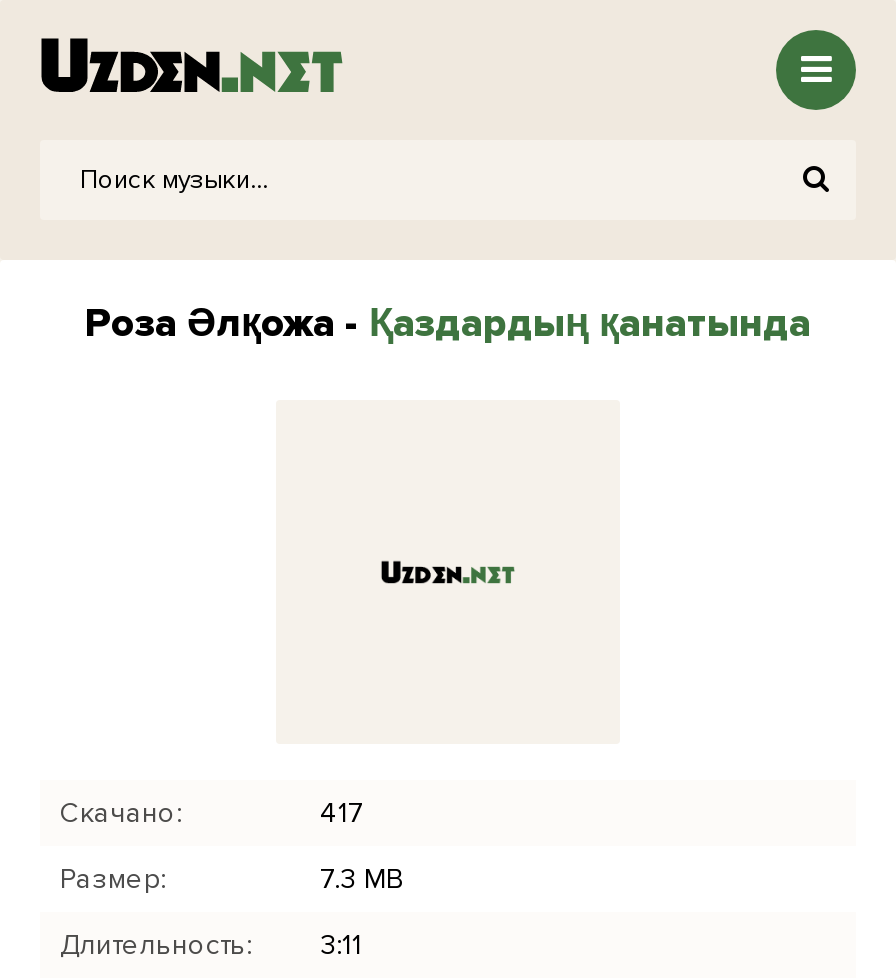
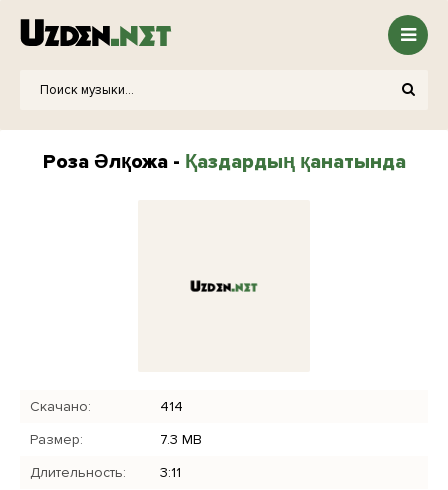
- 417
+ 414
